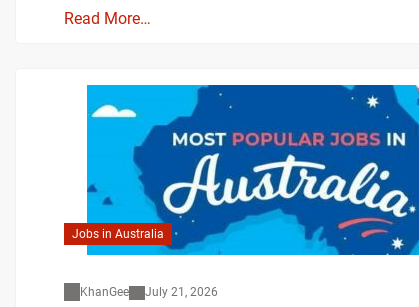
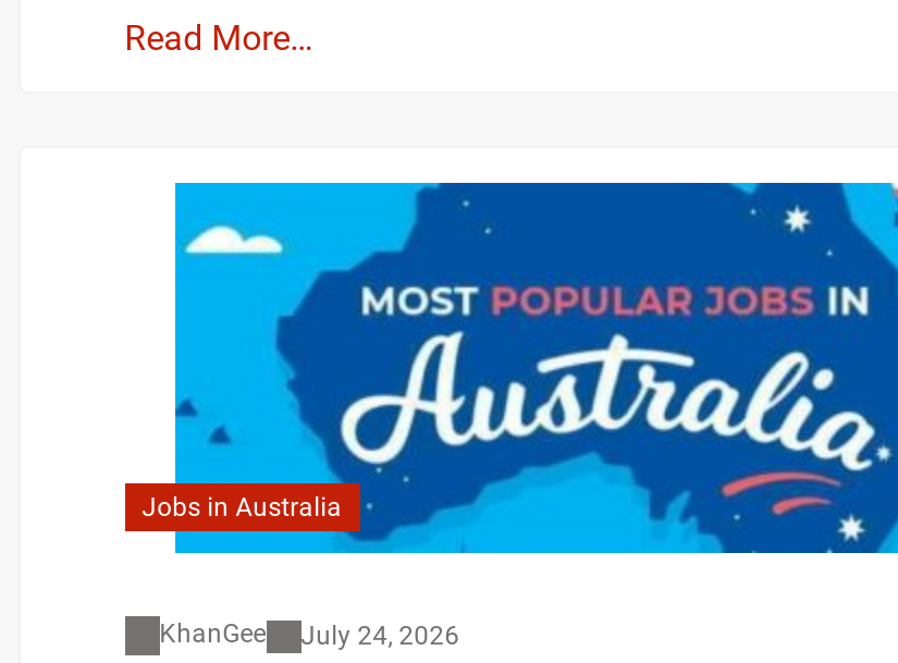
- KhanGee July 21, 2026
+ KhanGee July 24, 2026
